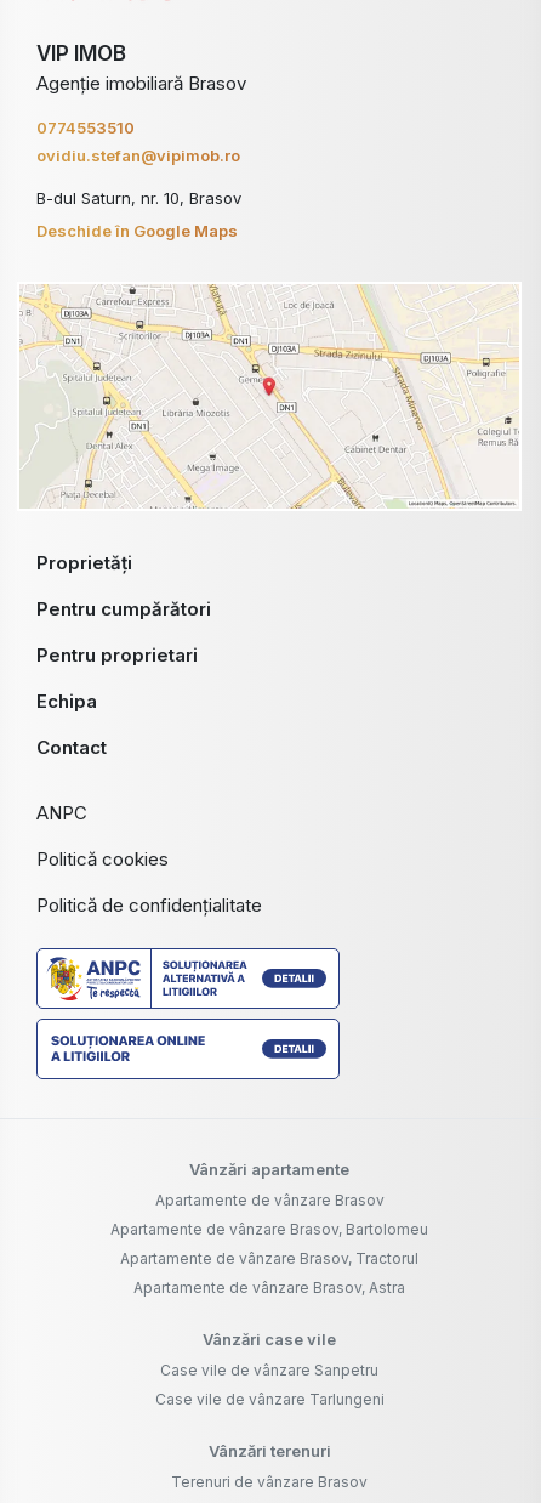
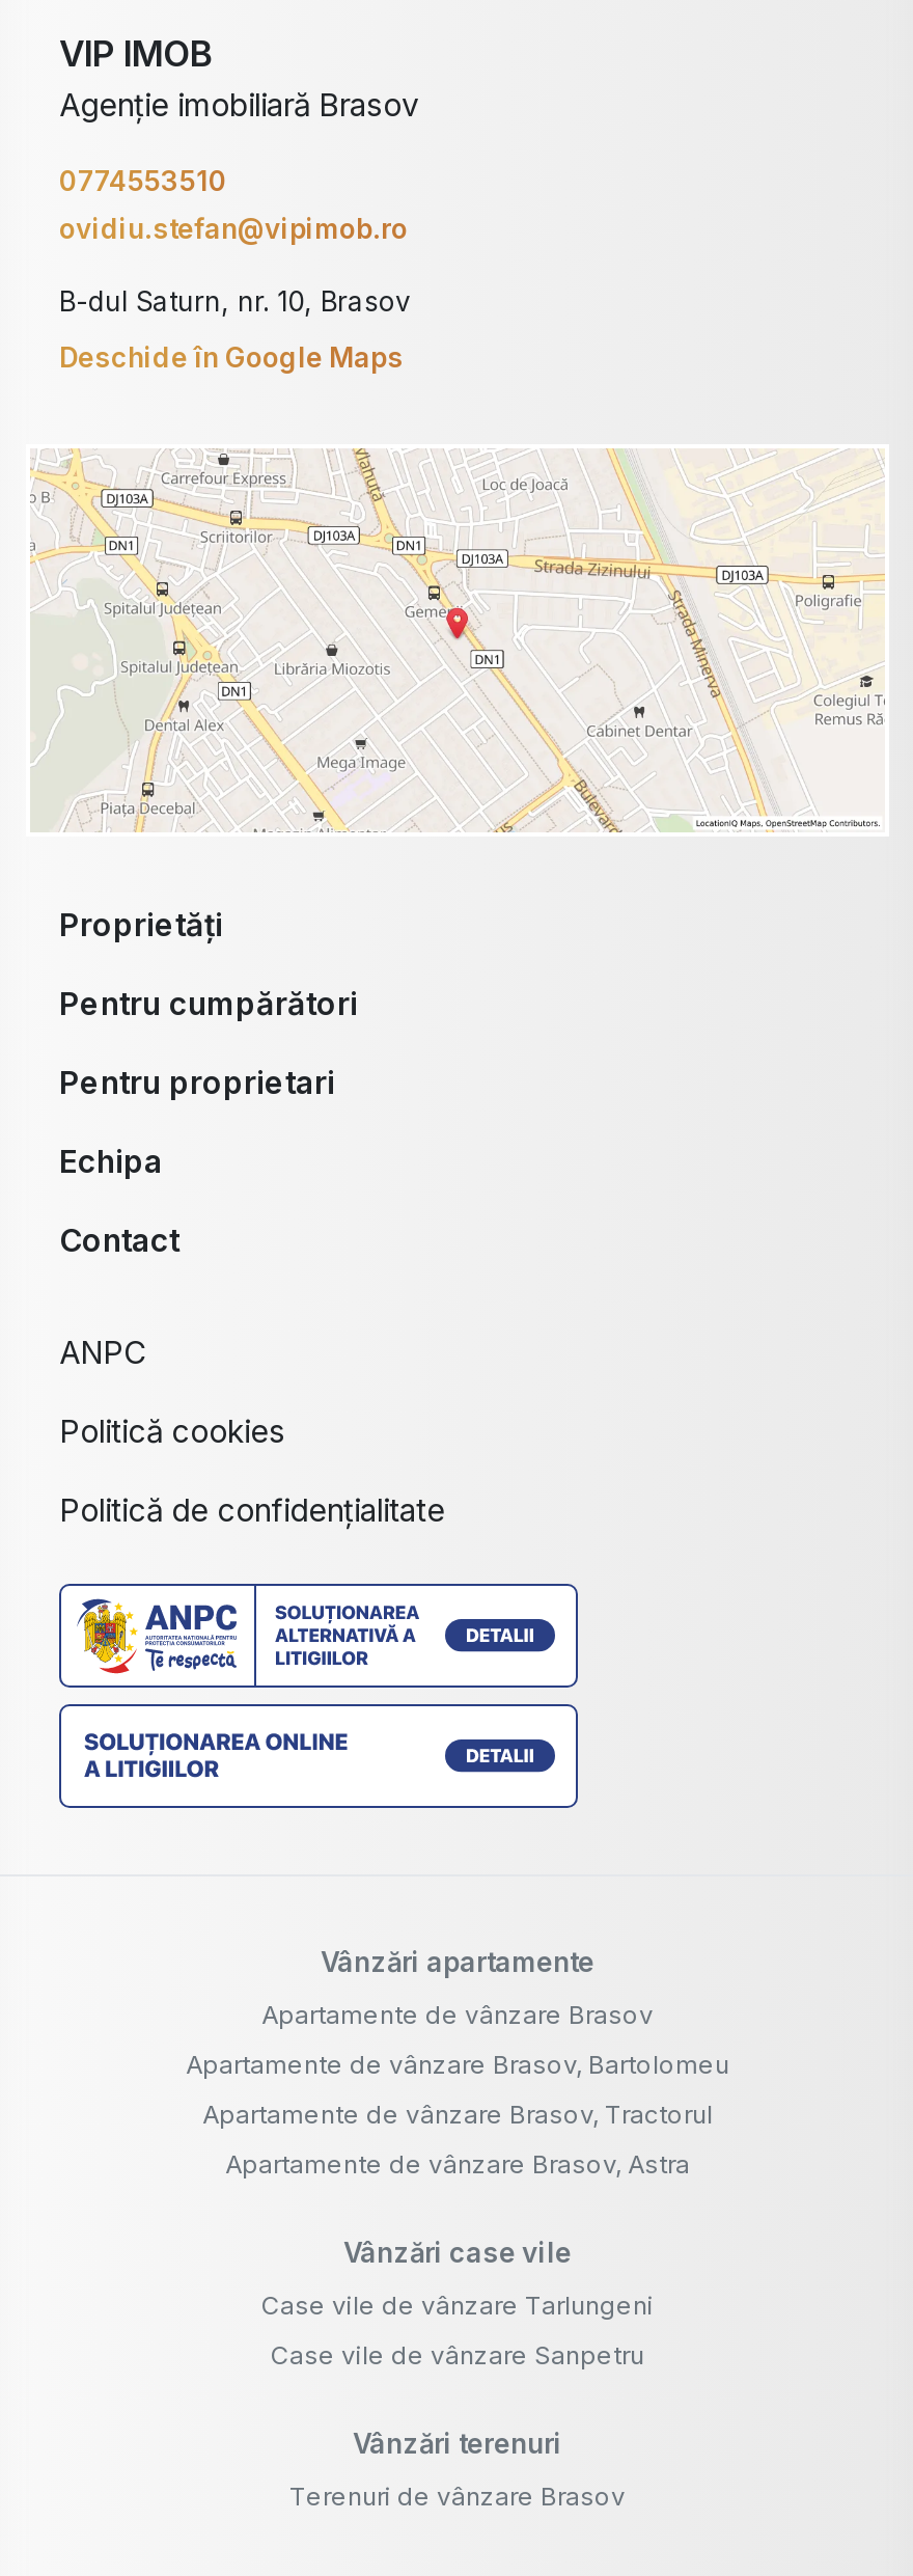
moved down: Case vile de vânzare Sanpetru

moved up: Case vile de vânzare Tarlungeni
